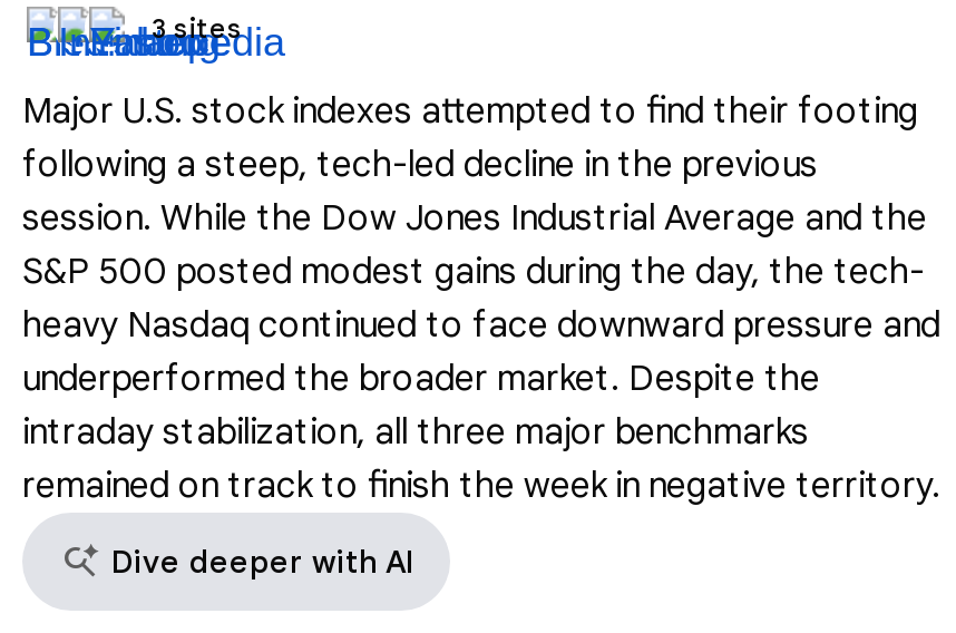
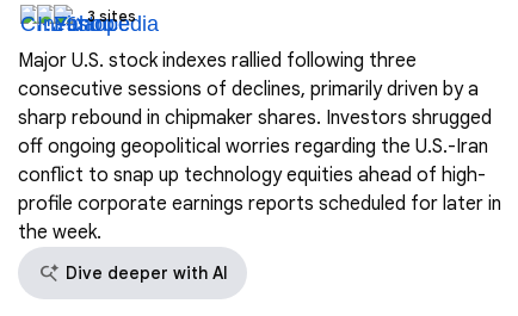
- Major U.S. stock indexes attempted to find their footing
- following a steep, tech-led decline in the previous
- session. While the Dow Jones Industrial Average and the
- S&P 500 posted modest gains during the day, the tech-
- heavy Nasdaq continued to face downward pressure and
- underperformed the broader market. Despite the
- intraday stabilization, all three major benchmarks
- remained on track to finish the week in negative territory.
+ Major U.S. stock indexes rallied following three
+ consecutive sessions of declines, primarily driven by a
+ sharp rebound in chipmaker shares. Investors shrugged
+ off ongoing geopolitical worries regarding the U.S.-Iran
+ conflict to snap up technology equities ahead of high-
+ profile corporate earnings reports scheduled for later in
+ the week.
